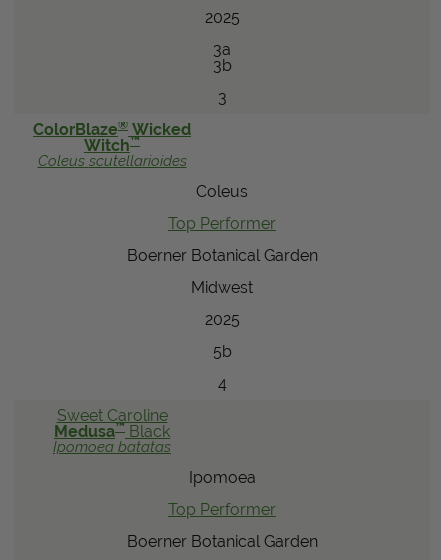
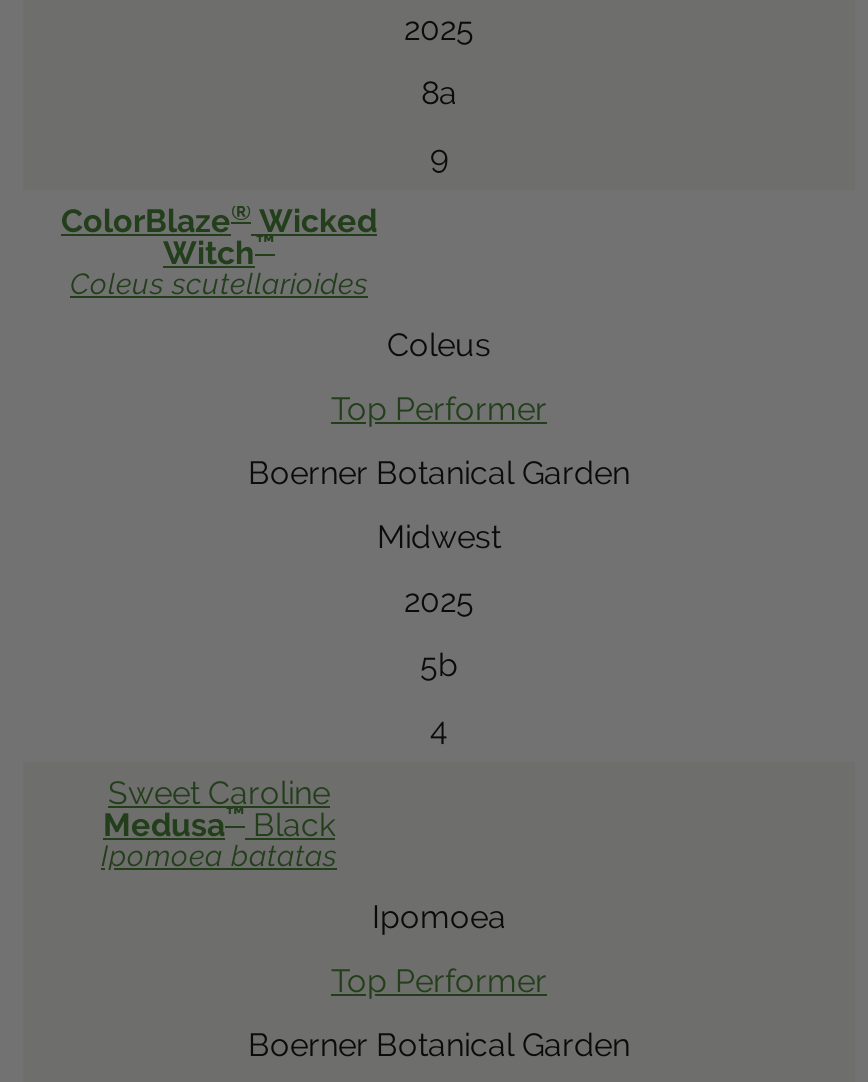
- 3a
- 3b
+ 8a

- 3
+ 9
